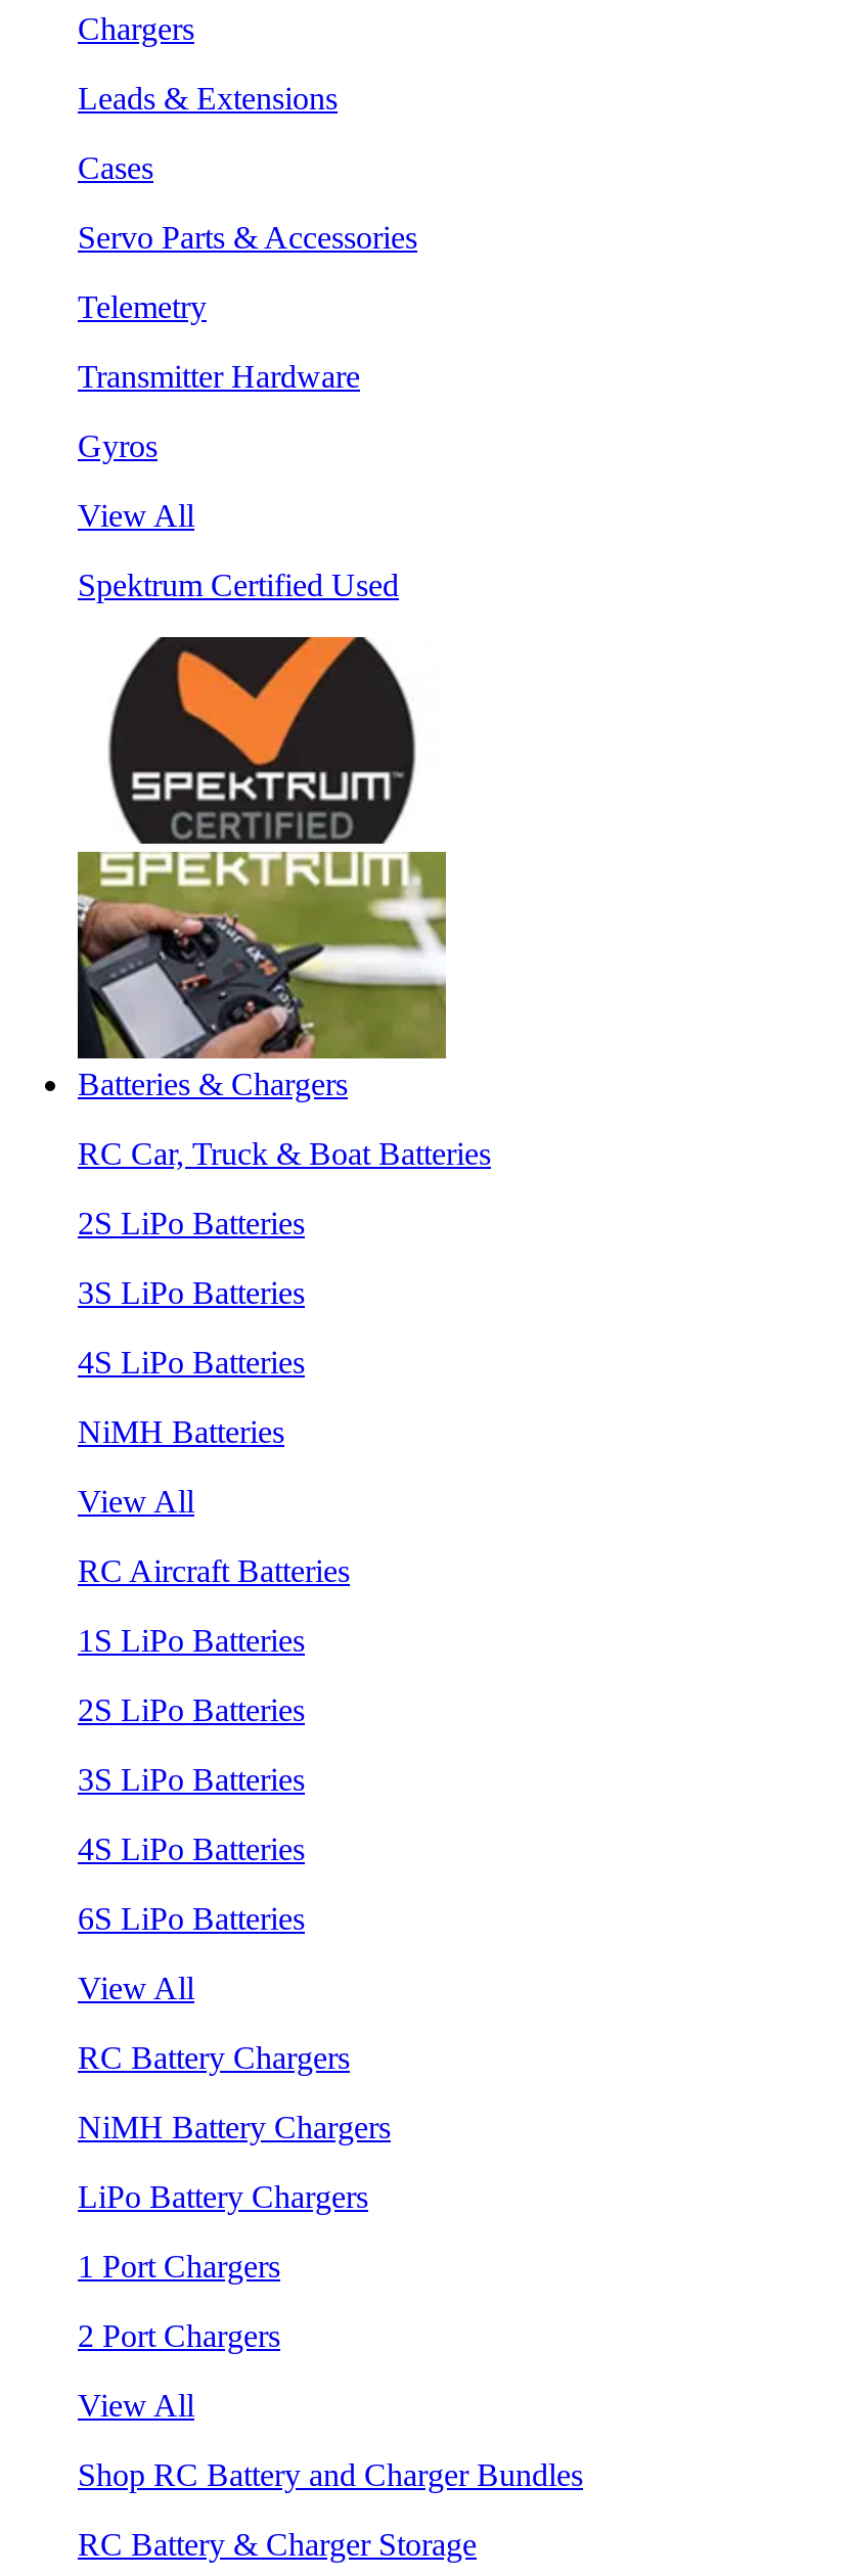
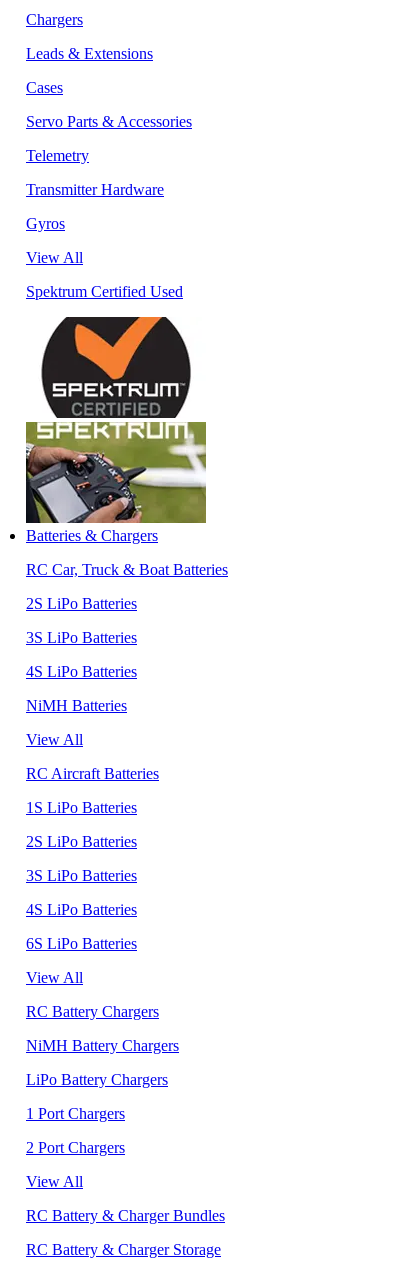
- Shop RC Battery and Charger Bundles
+ RC Battery & Charger Bundles
